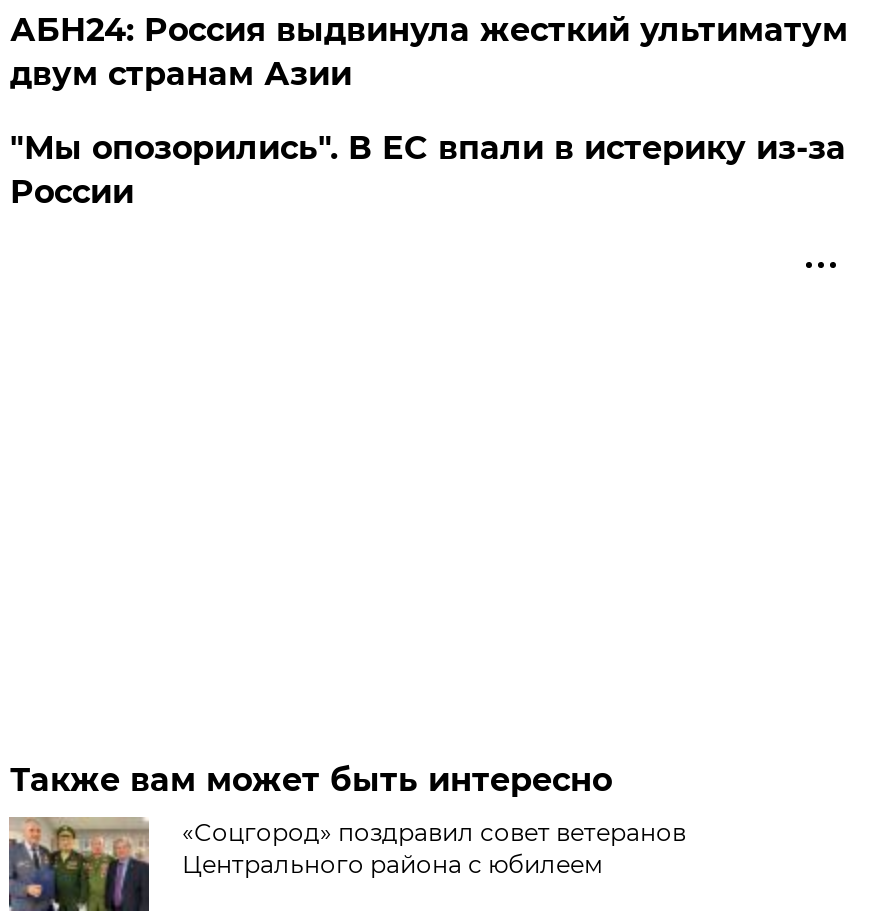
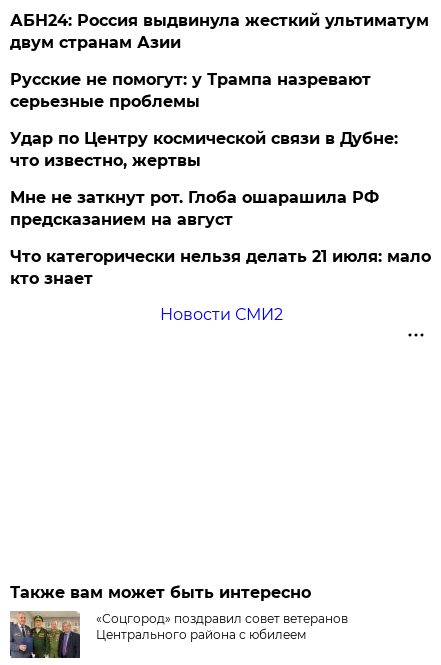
- "Мы опозорились". В ЕС впали в истерику из-за
- России
+ Русские не помогут: у Трампа назревают
+ серьезные проблемы
+ Удар по Центру космической связи в Дубне:
+ что известно, жертвы
+ Мне не заткнут рот. Глоба ошарашила РФ
+ предсказанием на август
+ Что категорически нельзя делать 21 июля: мало
+ кто знает
+ Новости СМИ2
